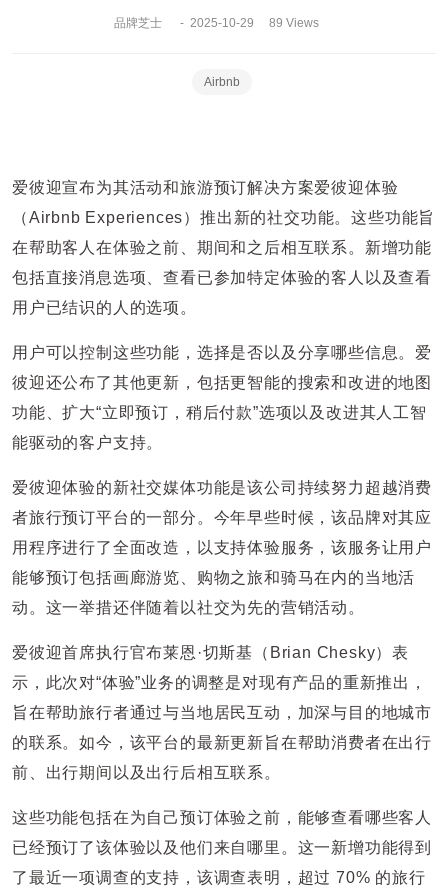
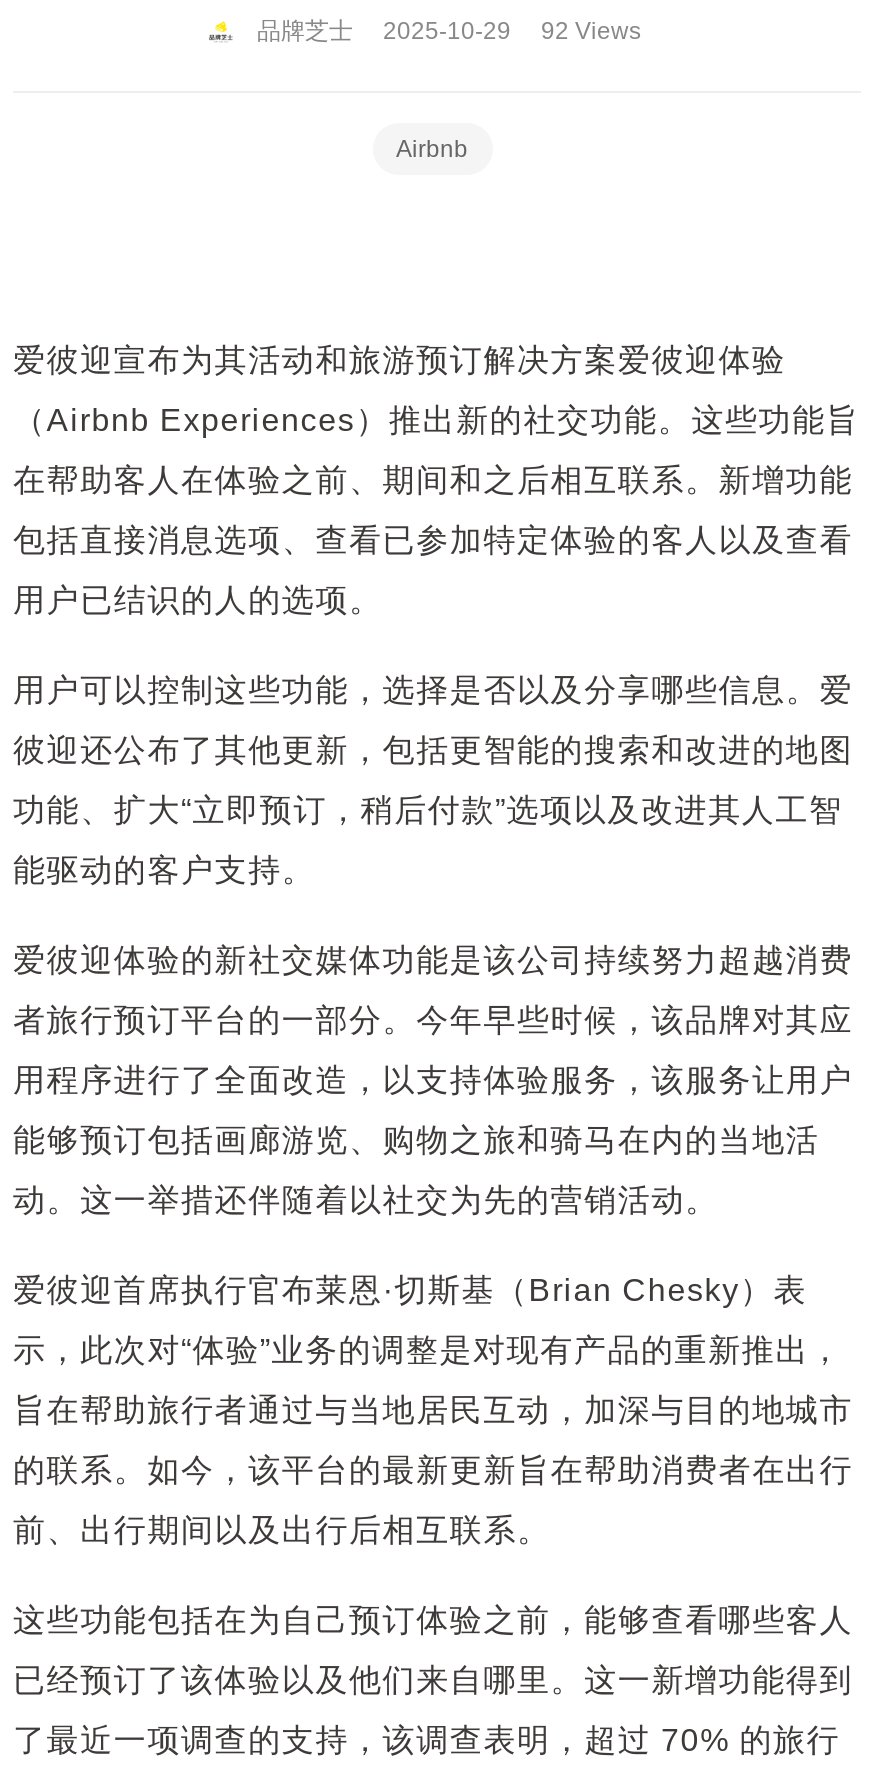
- - 2025-10-29
- 89 Views
+ 2025-10-29
+ 92 Views
